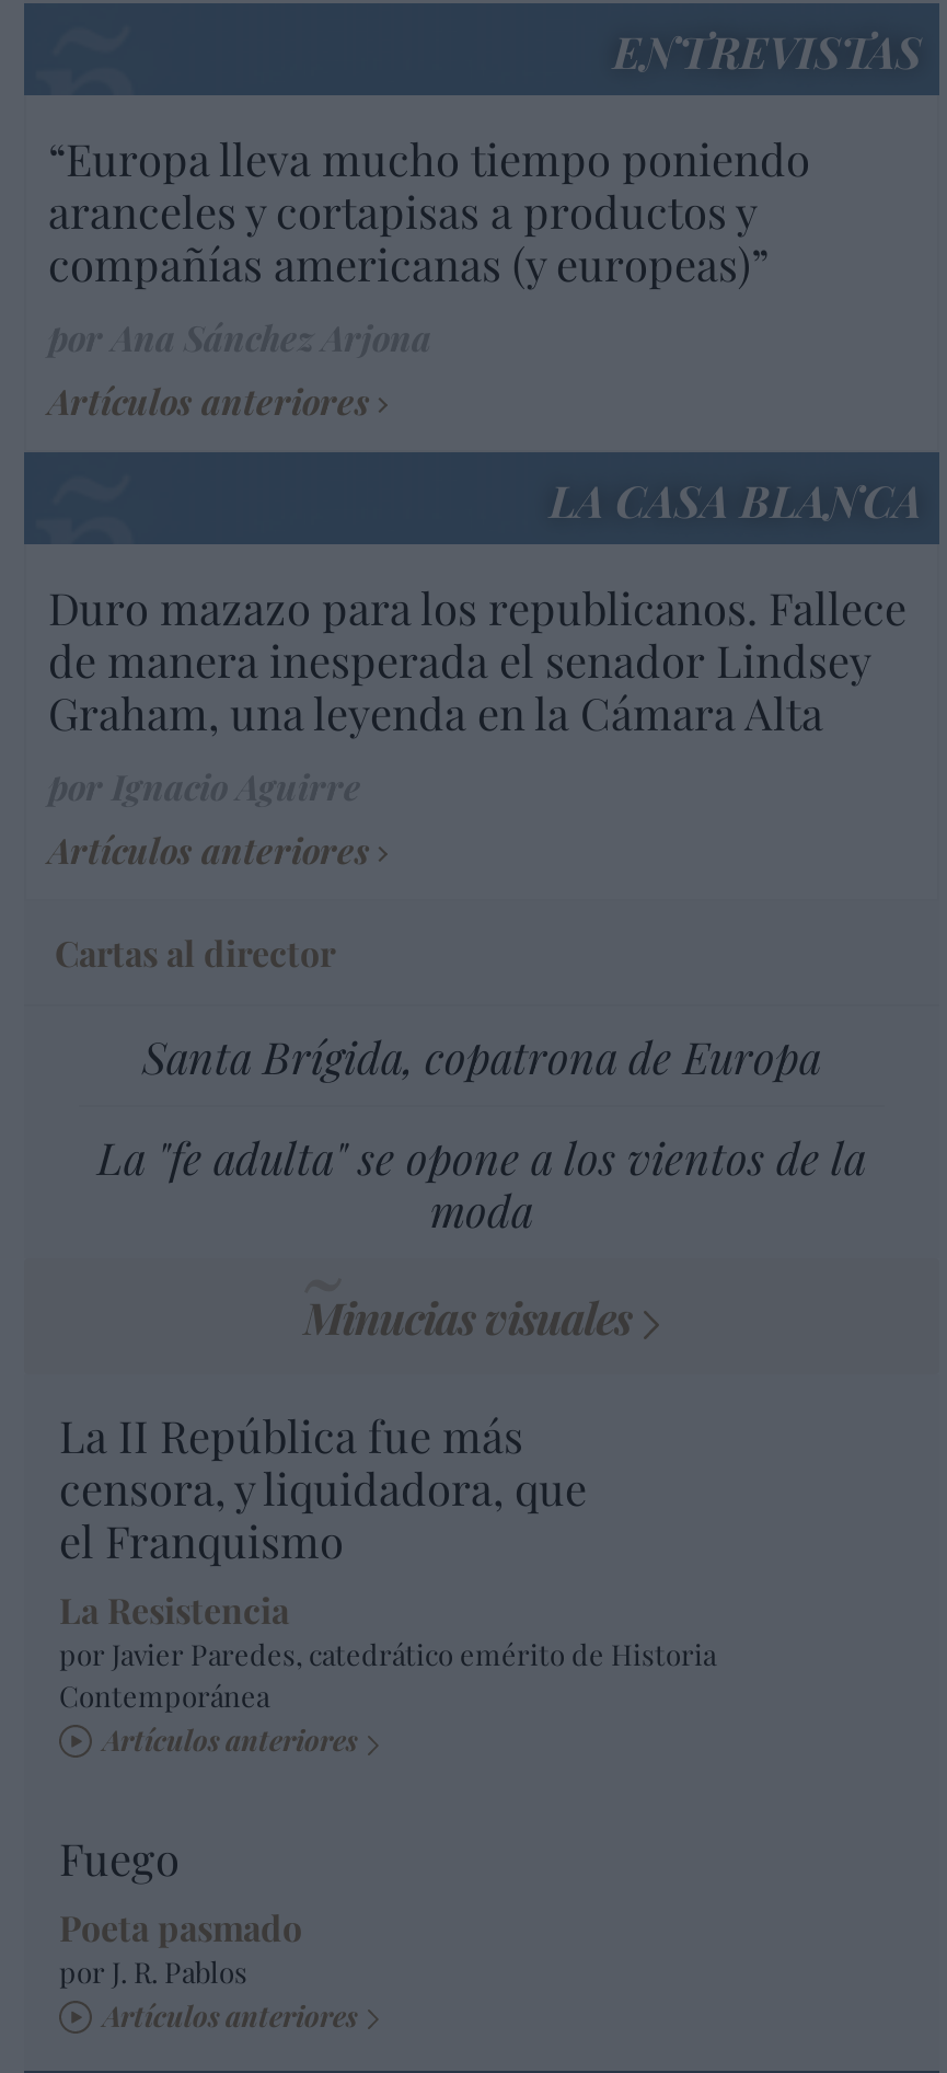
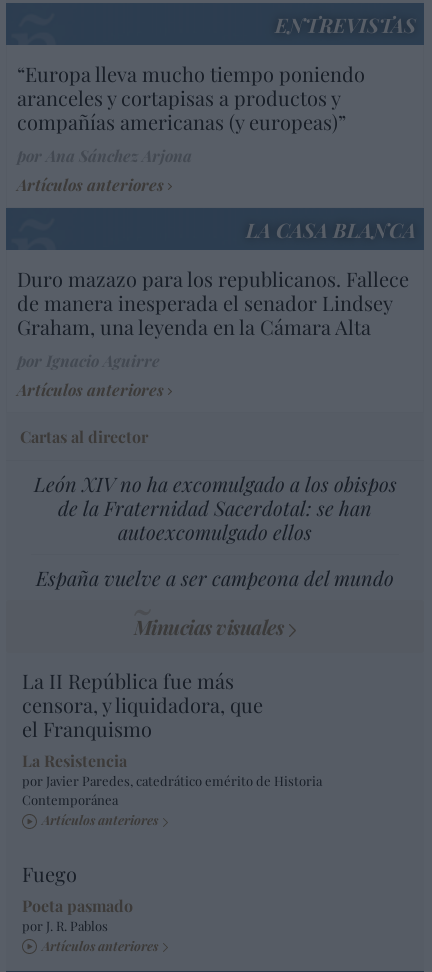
- Santa Brígida, copatrona de Europa
+ León XIV no ha excomulgado a los obispos
+ de la Fraternidad Sacerdotal: se han
+ autoexcomulgado ellos

- La "fe adulta" se opone a los vientos de la
- moda
+ España vuelve a ser campeona del mundo
